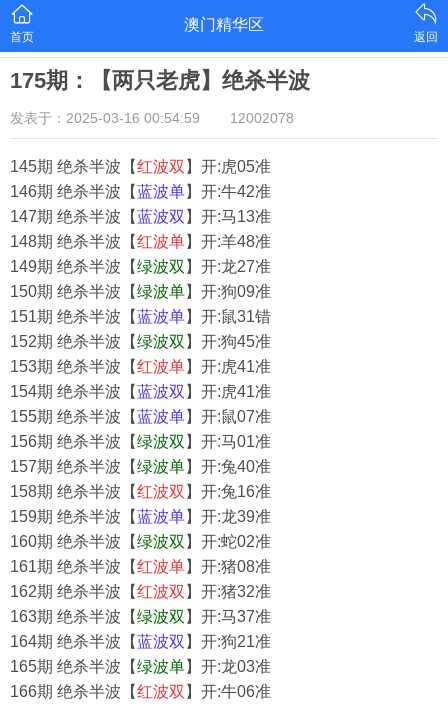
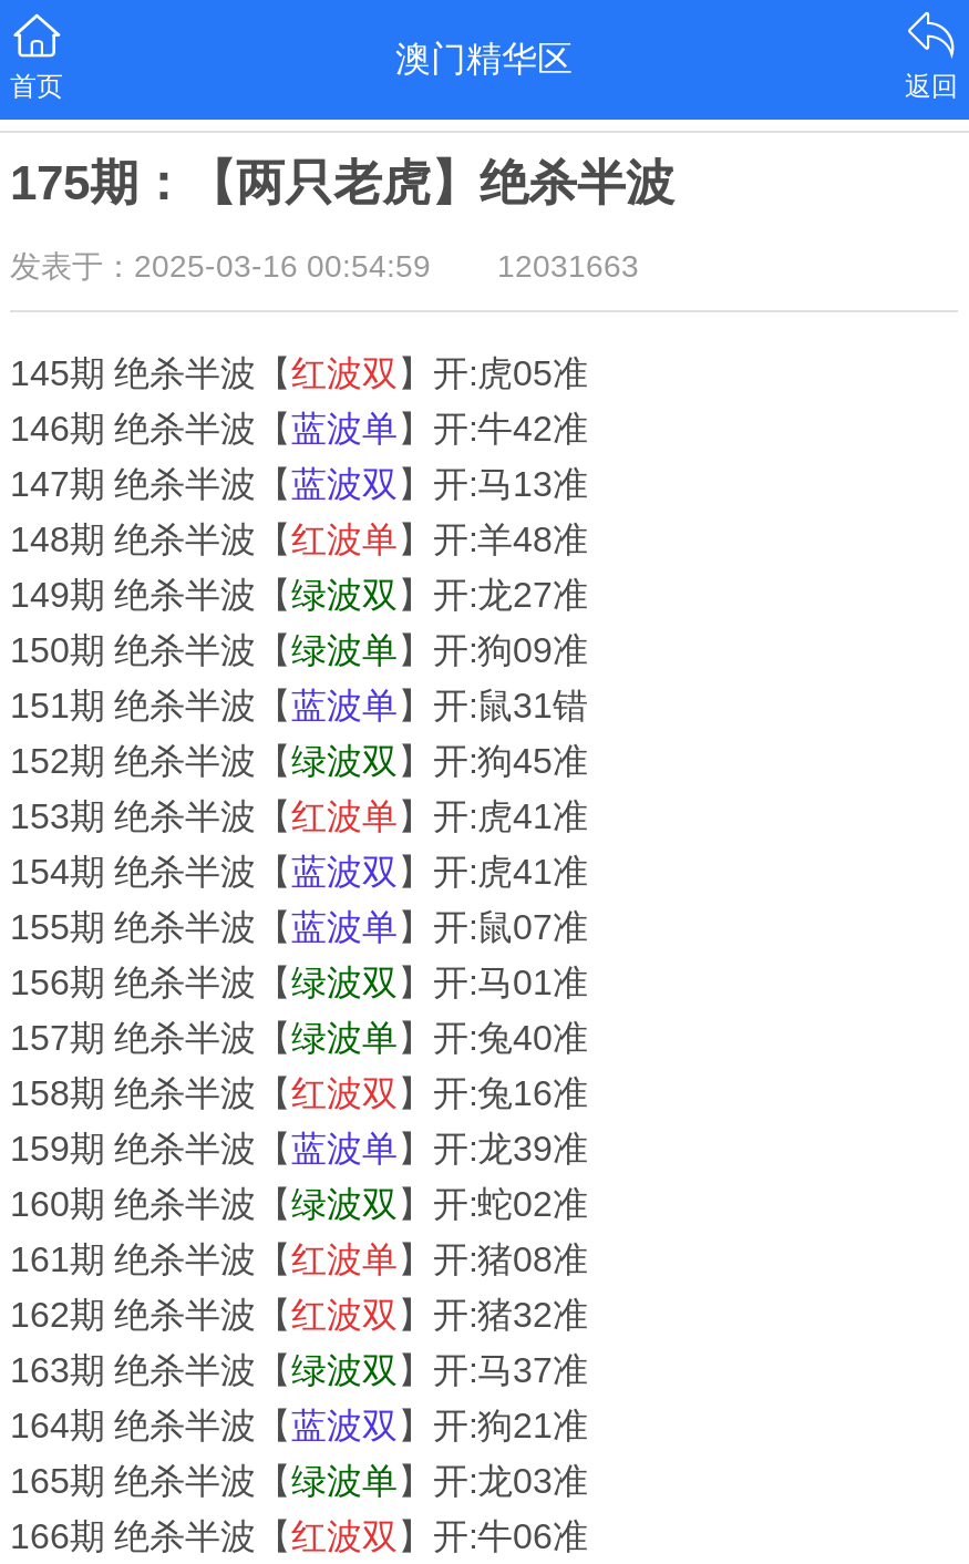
- 发表于：2025-03-16 00:54:59 12002078
+ 发表于：2025-03-16 00:54:59 12031663
